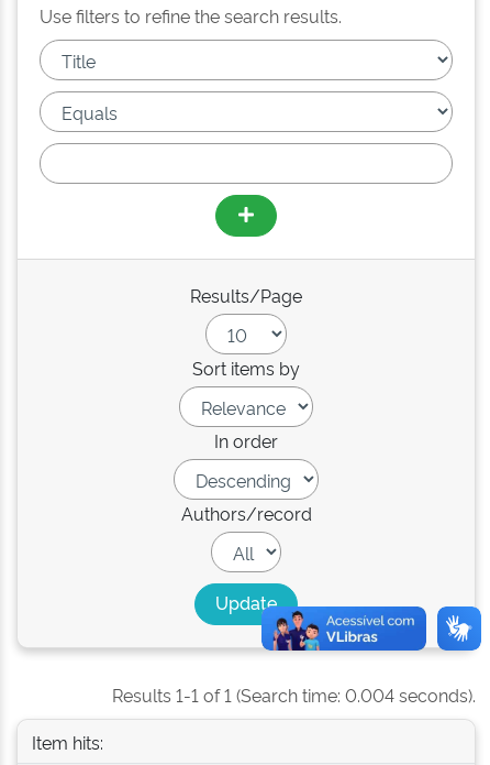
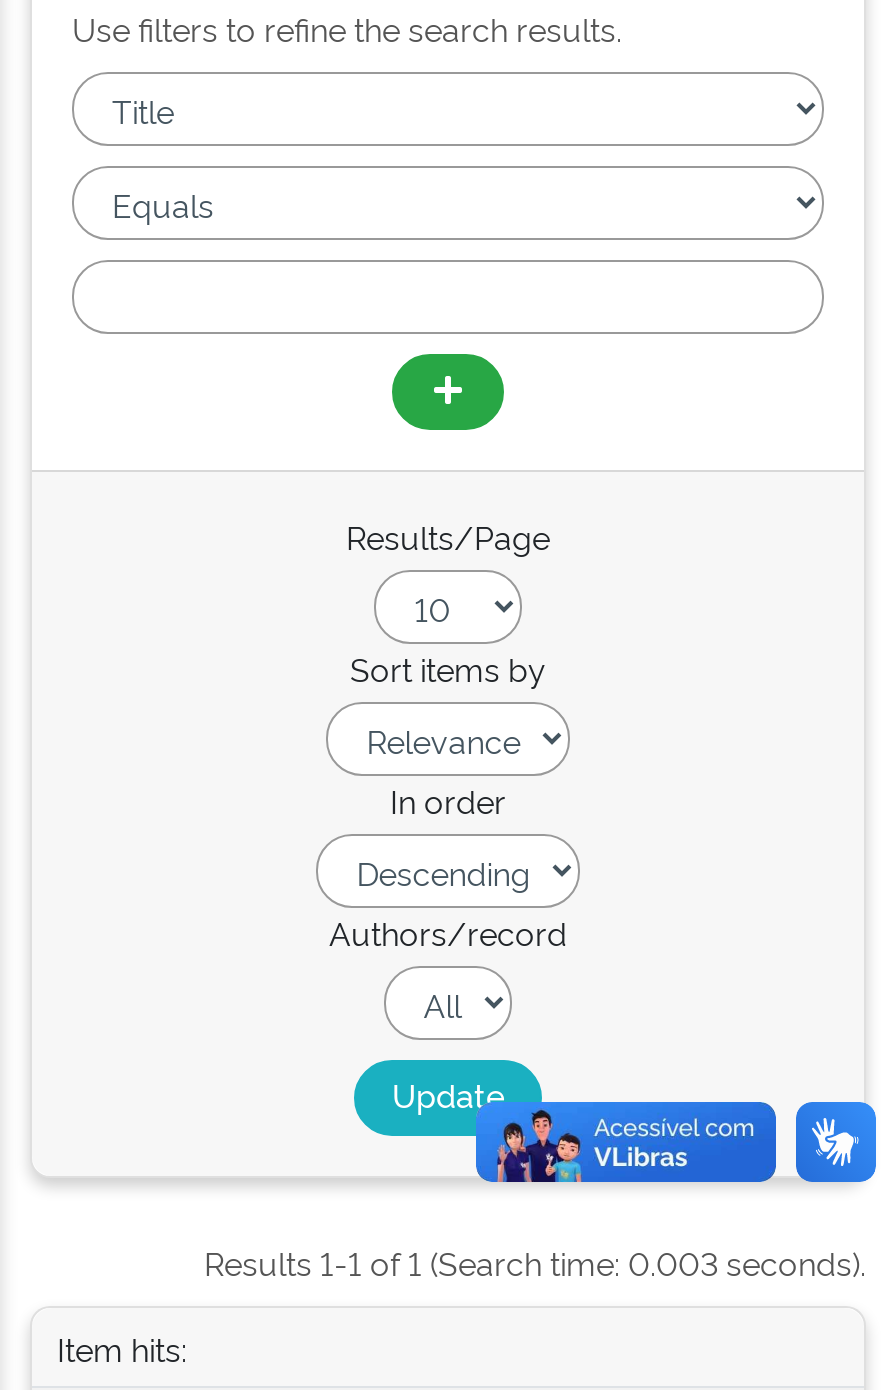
- Results 1-1 of 1 (Search time: 0.004 seconds).
+ Results 1-1 of 1 (Search time: 0.003 seconds).
